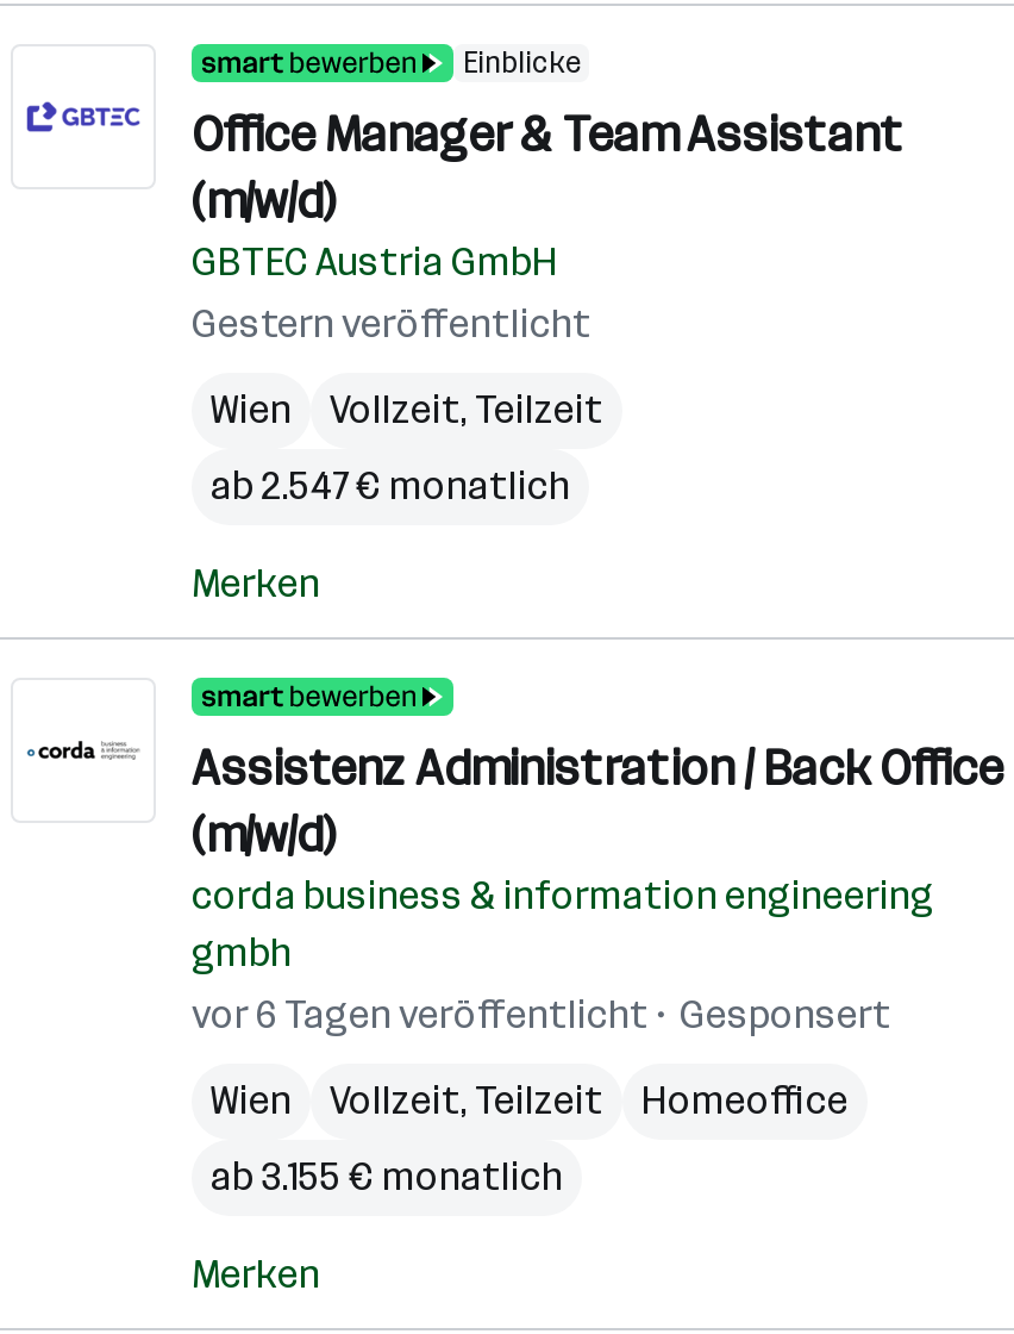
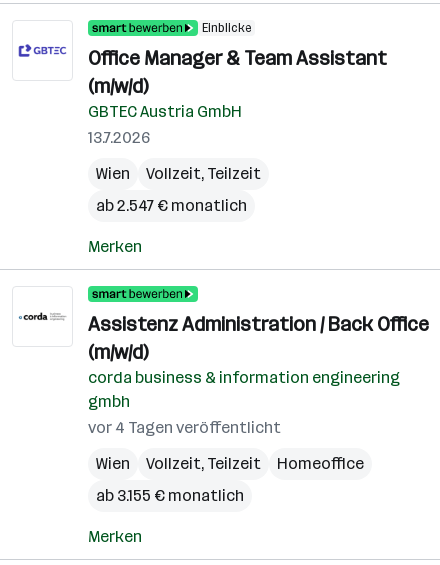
- Gestern veröffentlicht
+ 13.7.2026

- vor 6 Tagen veröffentlicht
- Gesponsert
+ vor 4 Tagen veröffentlicht
